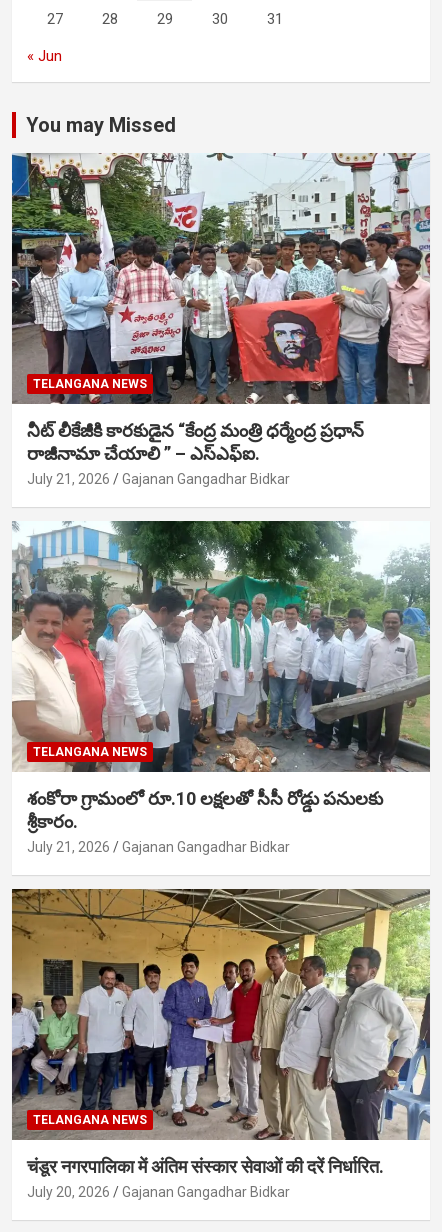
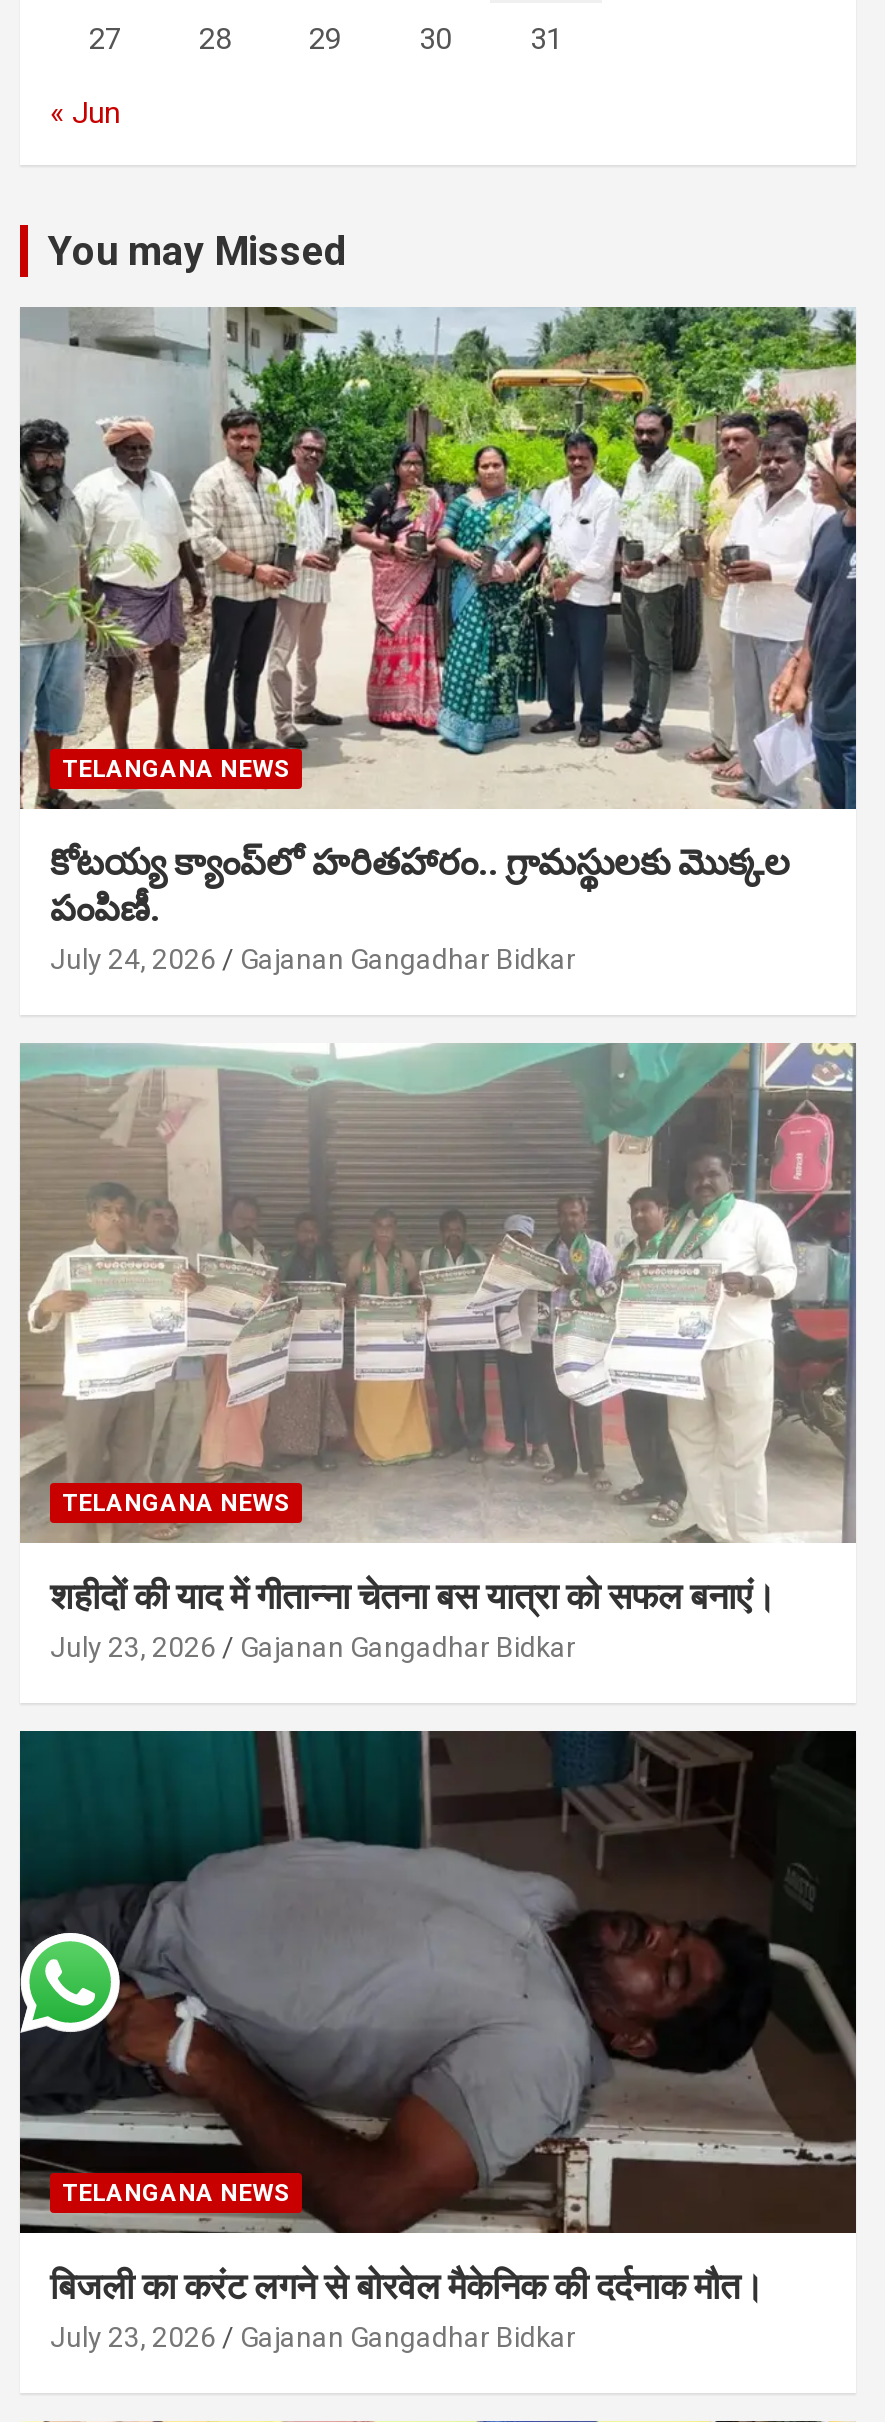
- [image]
- నీట్ లీకేజీకి కారకుడైన “కేంద్ర మంత్రి ధర్మేంద్ర ప్రధాన్
- రాజీనామా చేయాలి ” – ఎస్ఎఫ్ఐ.
- July 21, 2026
+ [image]
+ కోటయ్య క్యాంప్‌లో హరితహారం.. గ్రామస్థులకు మొక్కల
+ పంపిణీ.
+ July 24, 2026

- [image]
- శంకోరా గ్రామంలో రూ.10 లక్షలతో సీసీ రోడ్డు పనులకు
- శ్రీకారం.
- July 21, 2026
+ [image]
+ शहीदों की याद में गीतान्ना चेतना बस यात्रा को सफल बनाएं।
+ July 23, 2026

- [image]
- चंडूर नगरपालिका में अंतिम संस्कार सेवाओं की दरें निर्धारित.
- July 20, 2026
+ [image]
+ बिजली का करंट लगने से बोरवेल मैकेनिक की दर्दनाक मौत।
+ July 23, 2026
